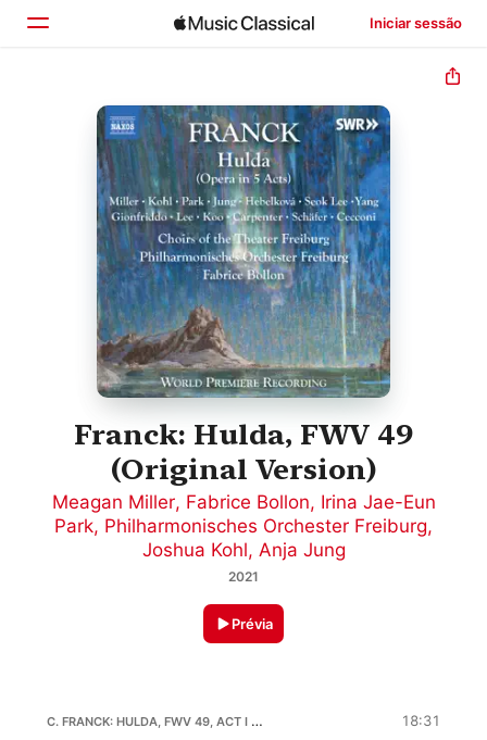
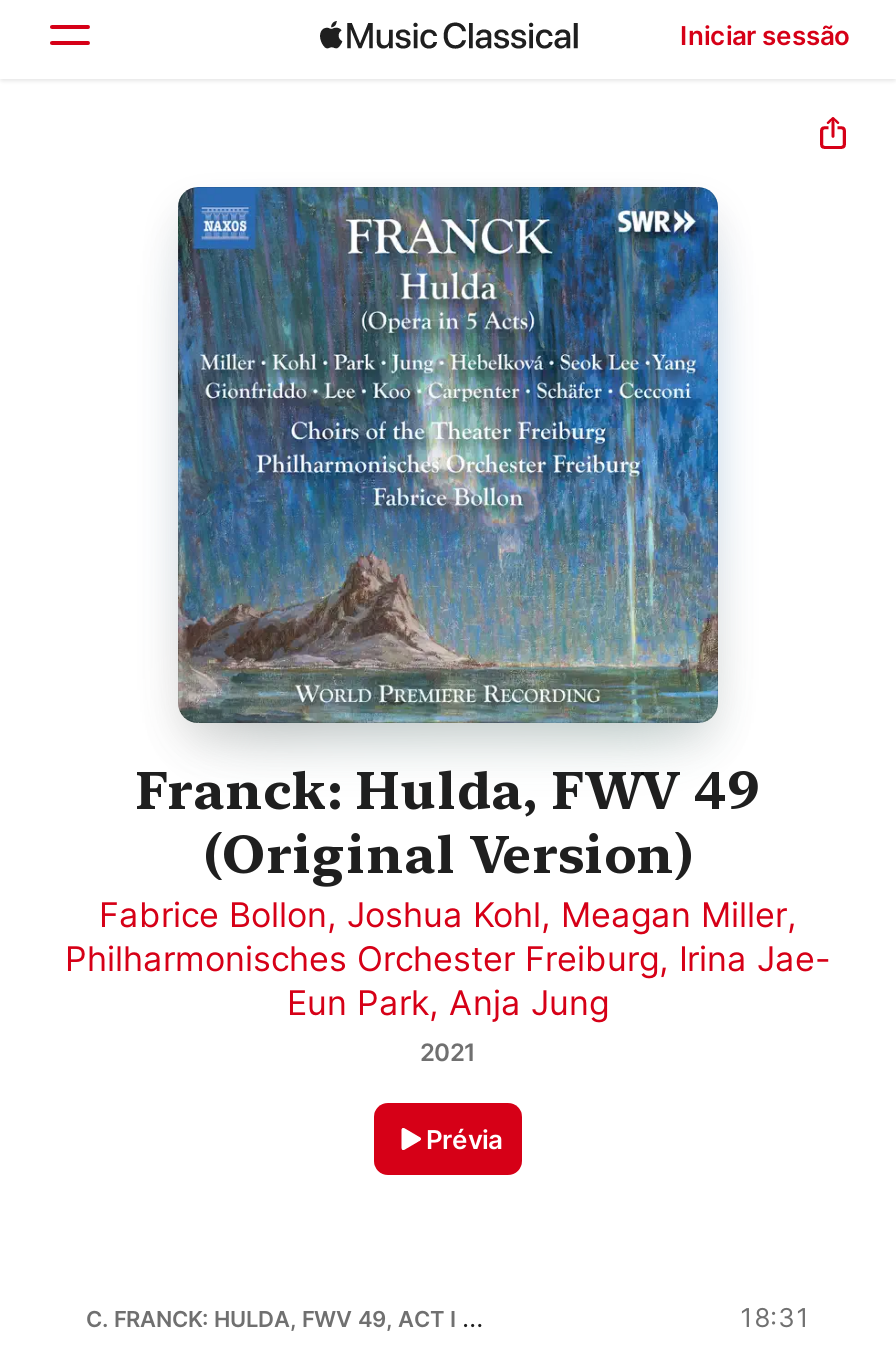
- Meagan Miller, Fabrice Bollon, Irina Jae-Eun
- Park, Philharmonisches Orchester Freiburg,
- Joshua Kohl, Anja Jung
+ Fabrice Bollon, Joshua Kohl, Meagan Miller,
+ Philharmonisches Orchester Freiburg, Irina Jae-
+ Eun Park, Anja Jung
